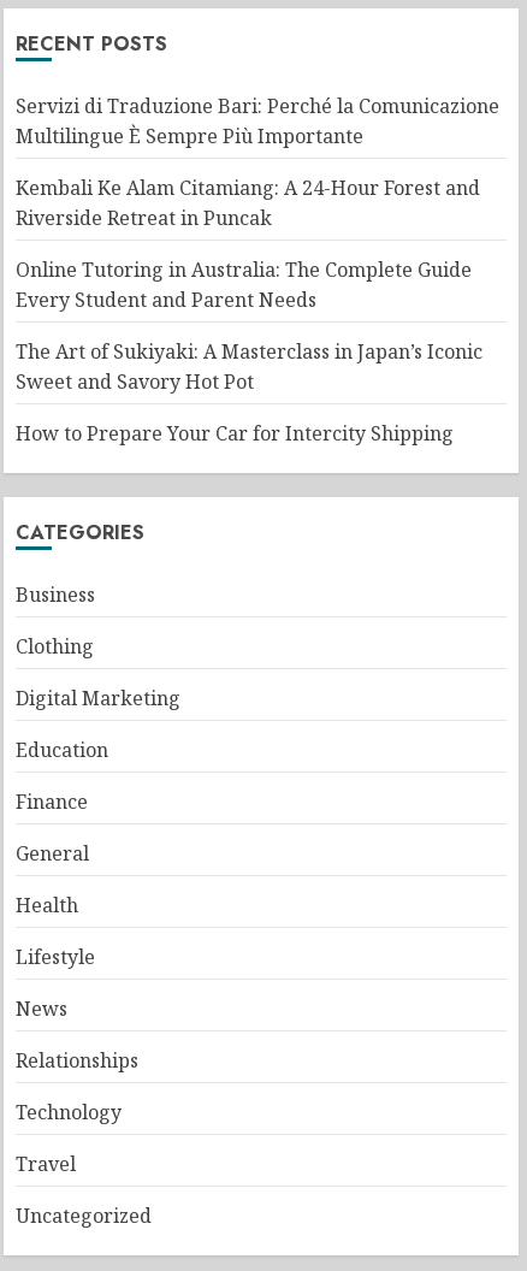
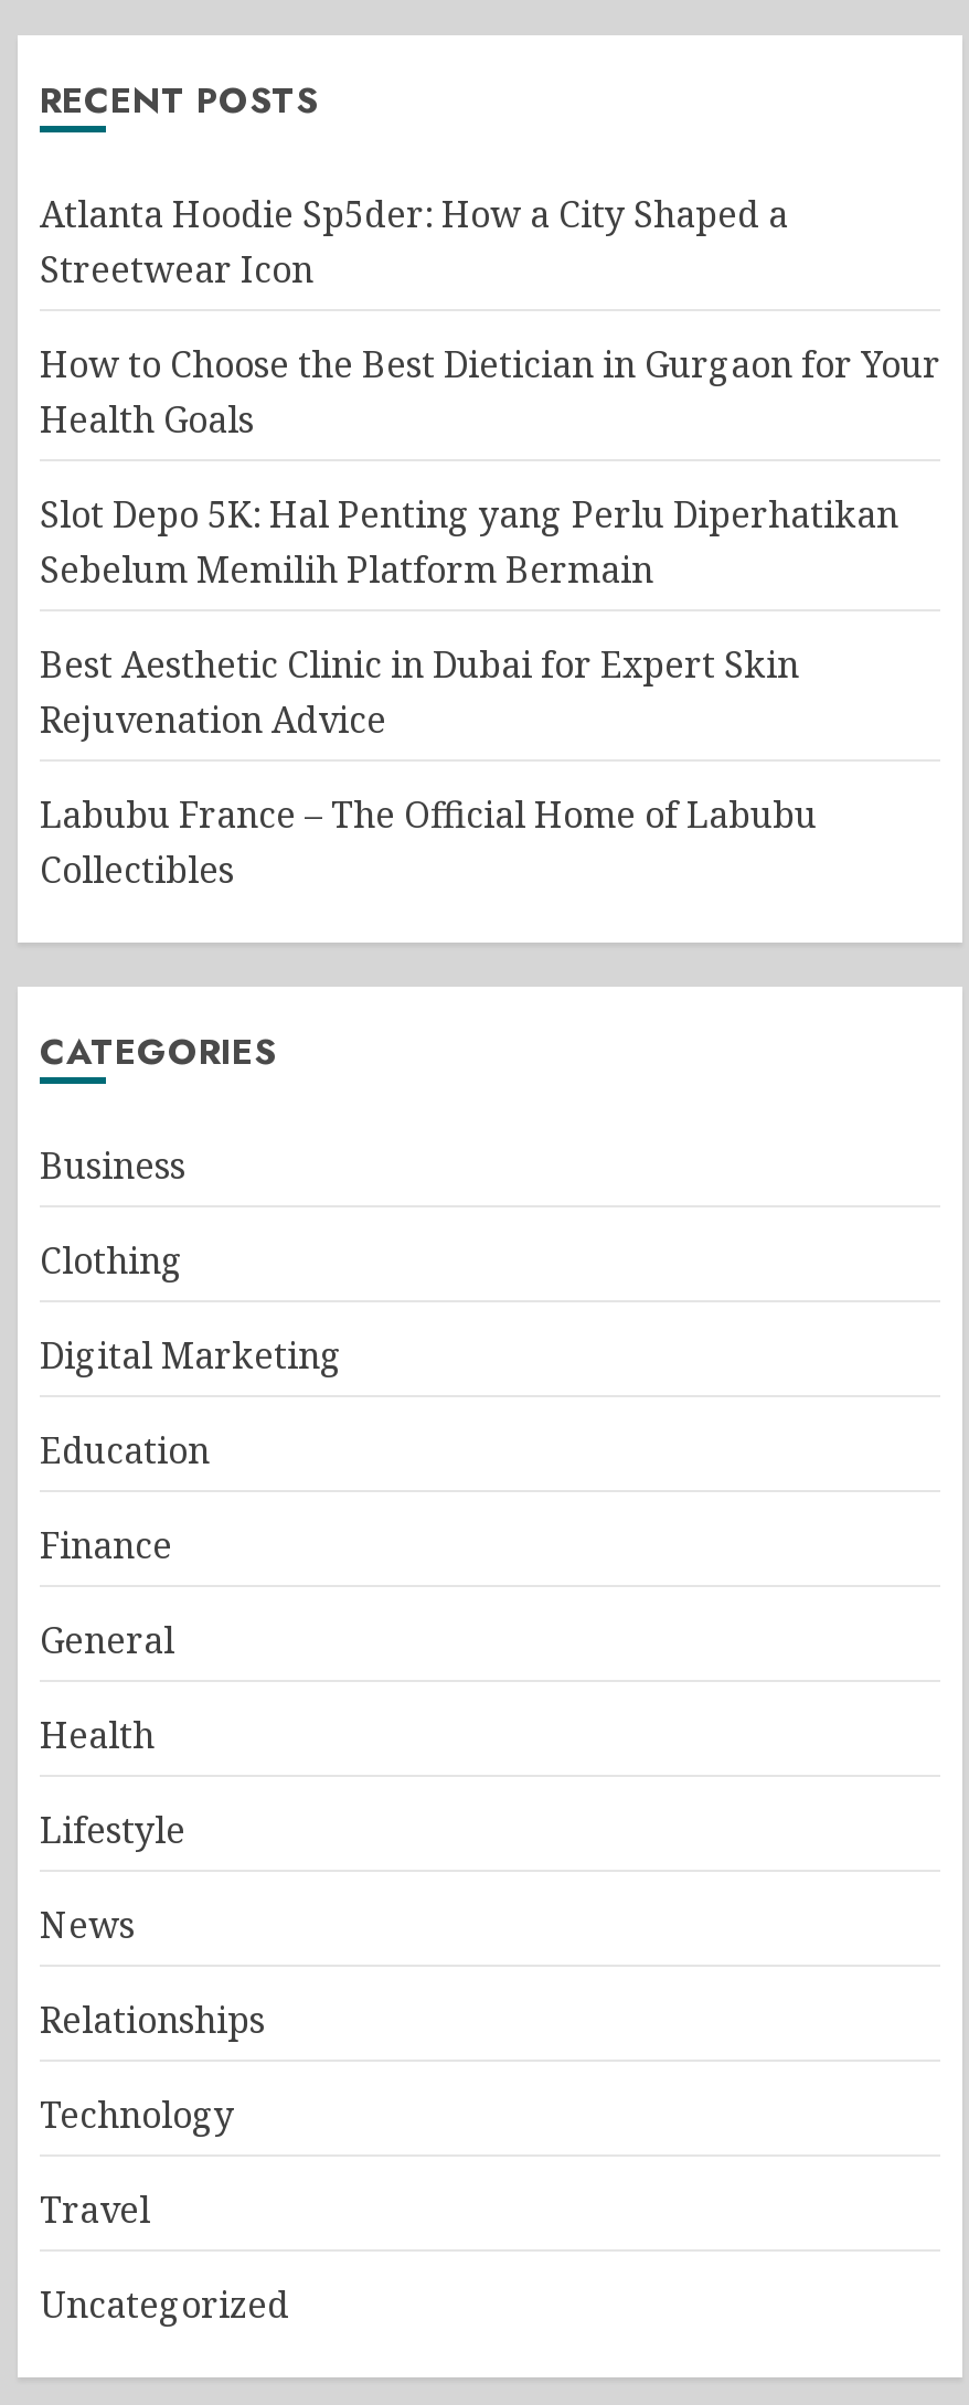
- Servizi di Traduzione Bari: Perché la Comunicazione
- Multilingue È Sempre Più Importante
+ Atlanta Hoodie Sp5der: How a City Shaped a
+ Streetwear Icon

- Kembali Ke Alam Citamiang: A 24-Hour Forest and
- Riverside Retreat in Puncak
+ How to Choose the Best Dietician in Gurgaon for Your
+ Health Goals

- Online Tutoring in Australia: The Complete Guide
- Every Student and Parent Needs
+ Slot Depo 5K: Hal Penting yang Perlu Diperhatikan
+ Sebelum Memilih Platform Bermain

- The Art of Sukiyaki: A Masterclass in Japan’s Iconic
- Sweet and Savory Hot Pot
+ Best Aesthetic Clinic in Dubai for Expert Skin
+ Rejuvenation Advice

- How to Prepare Your Car for Intercity Shipping
+ Labubu France – The Official Home of Labubu
+ Collectibles
